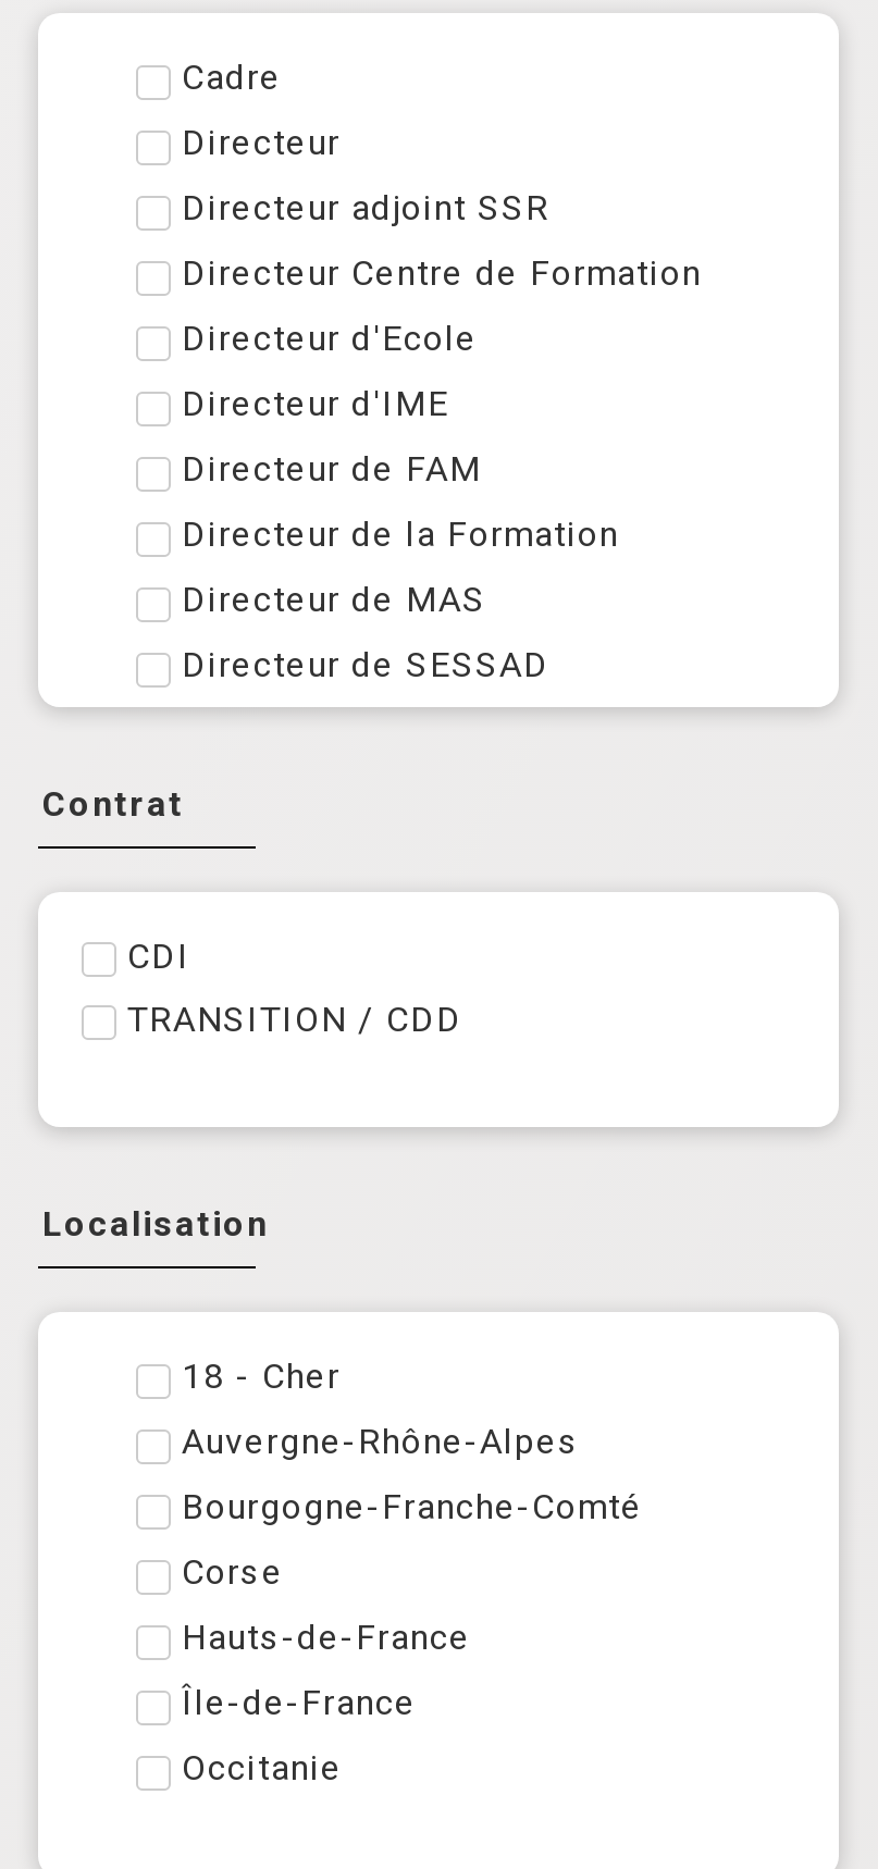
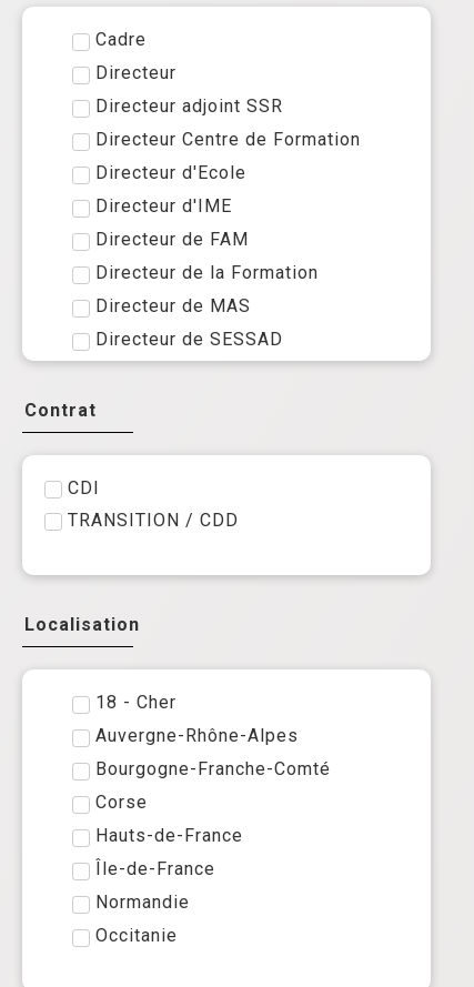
+ Normandie
